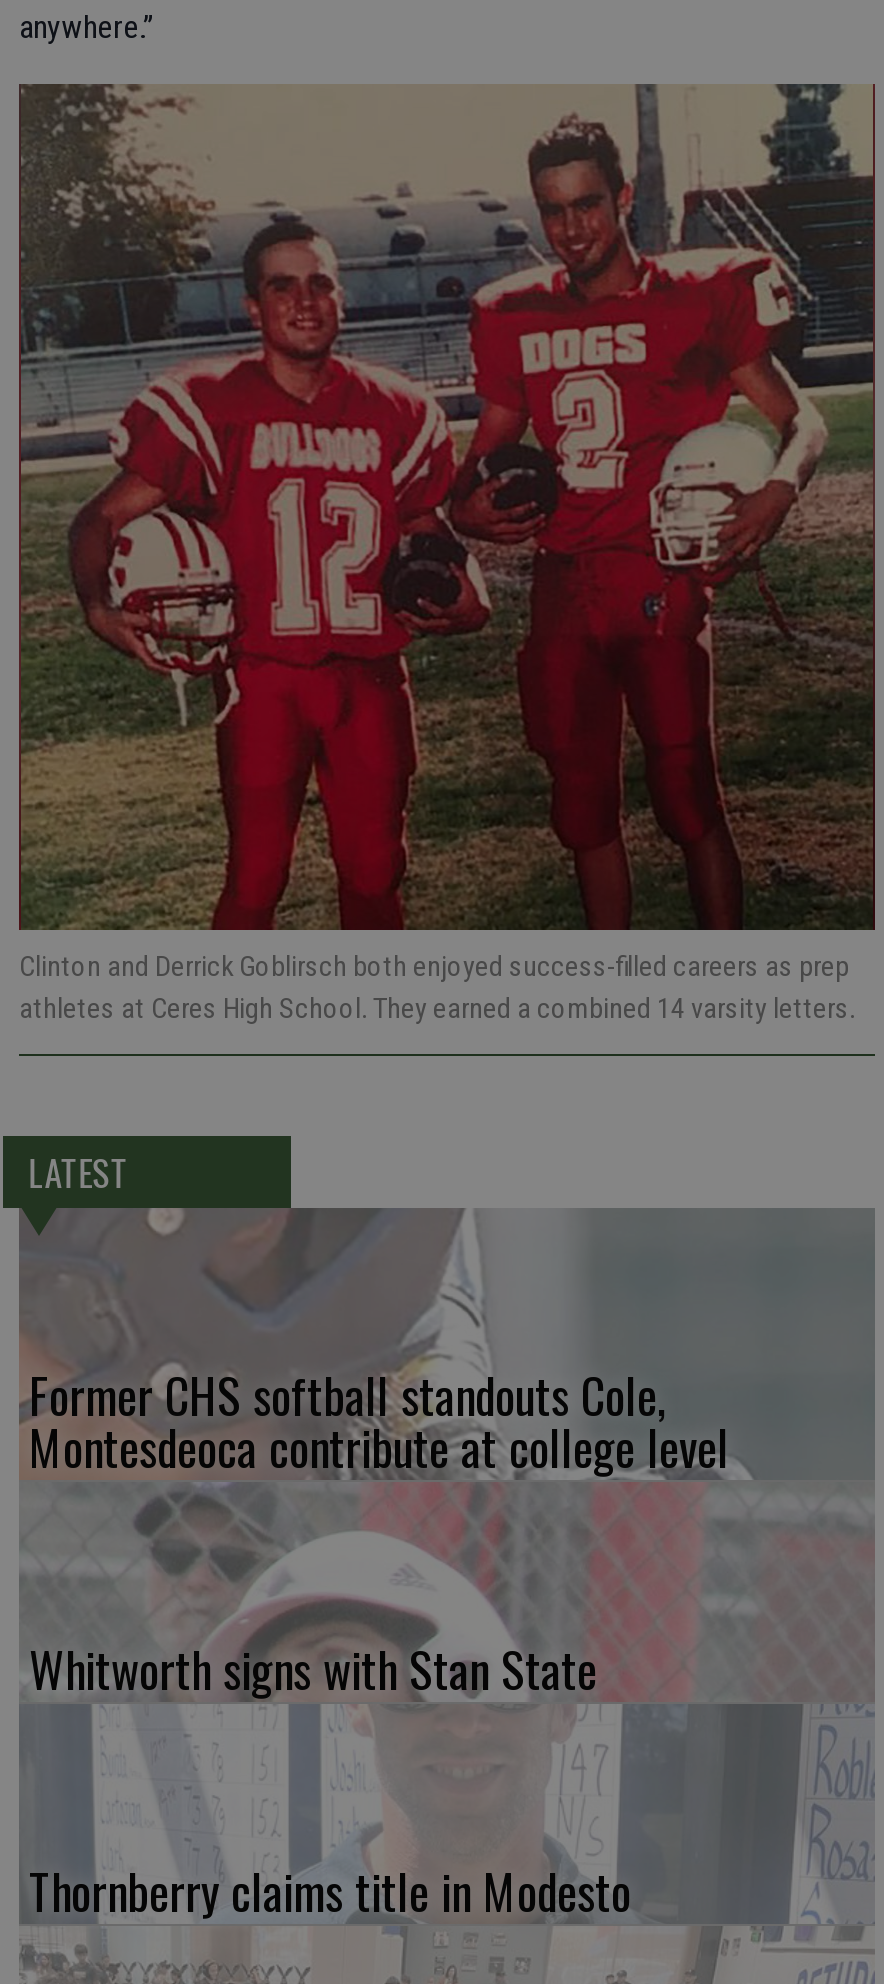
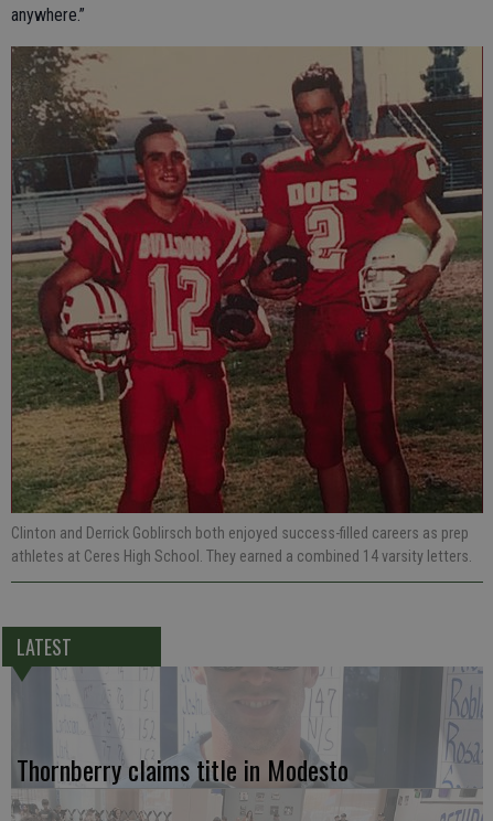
- [image]
- Former CHS softball standouts Cole,
- Montesdeoca contribute at college level
- Whitworth signs with Stan State
